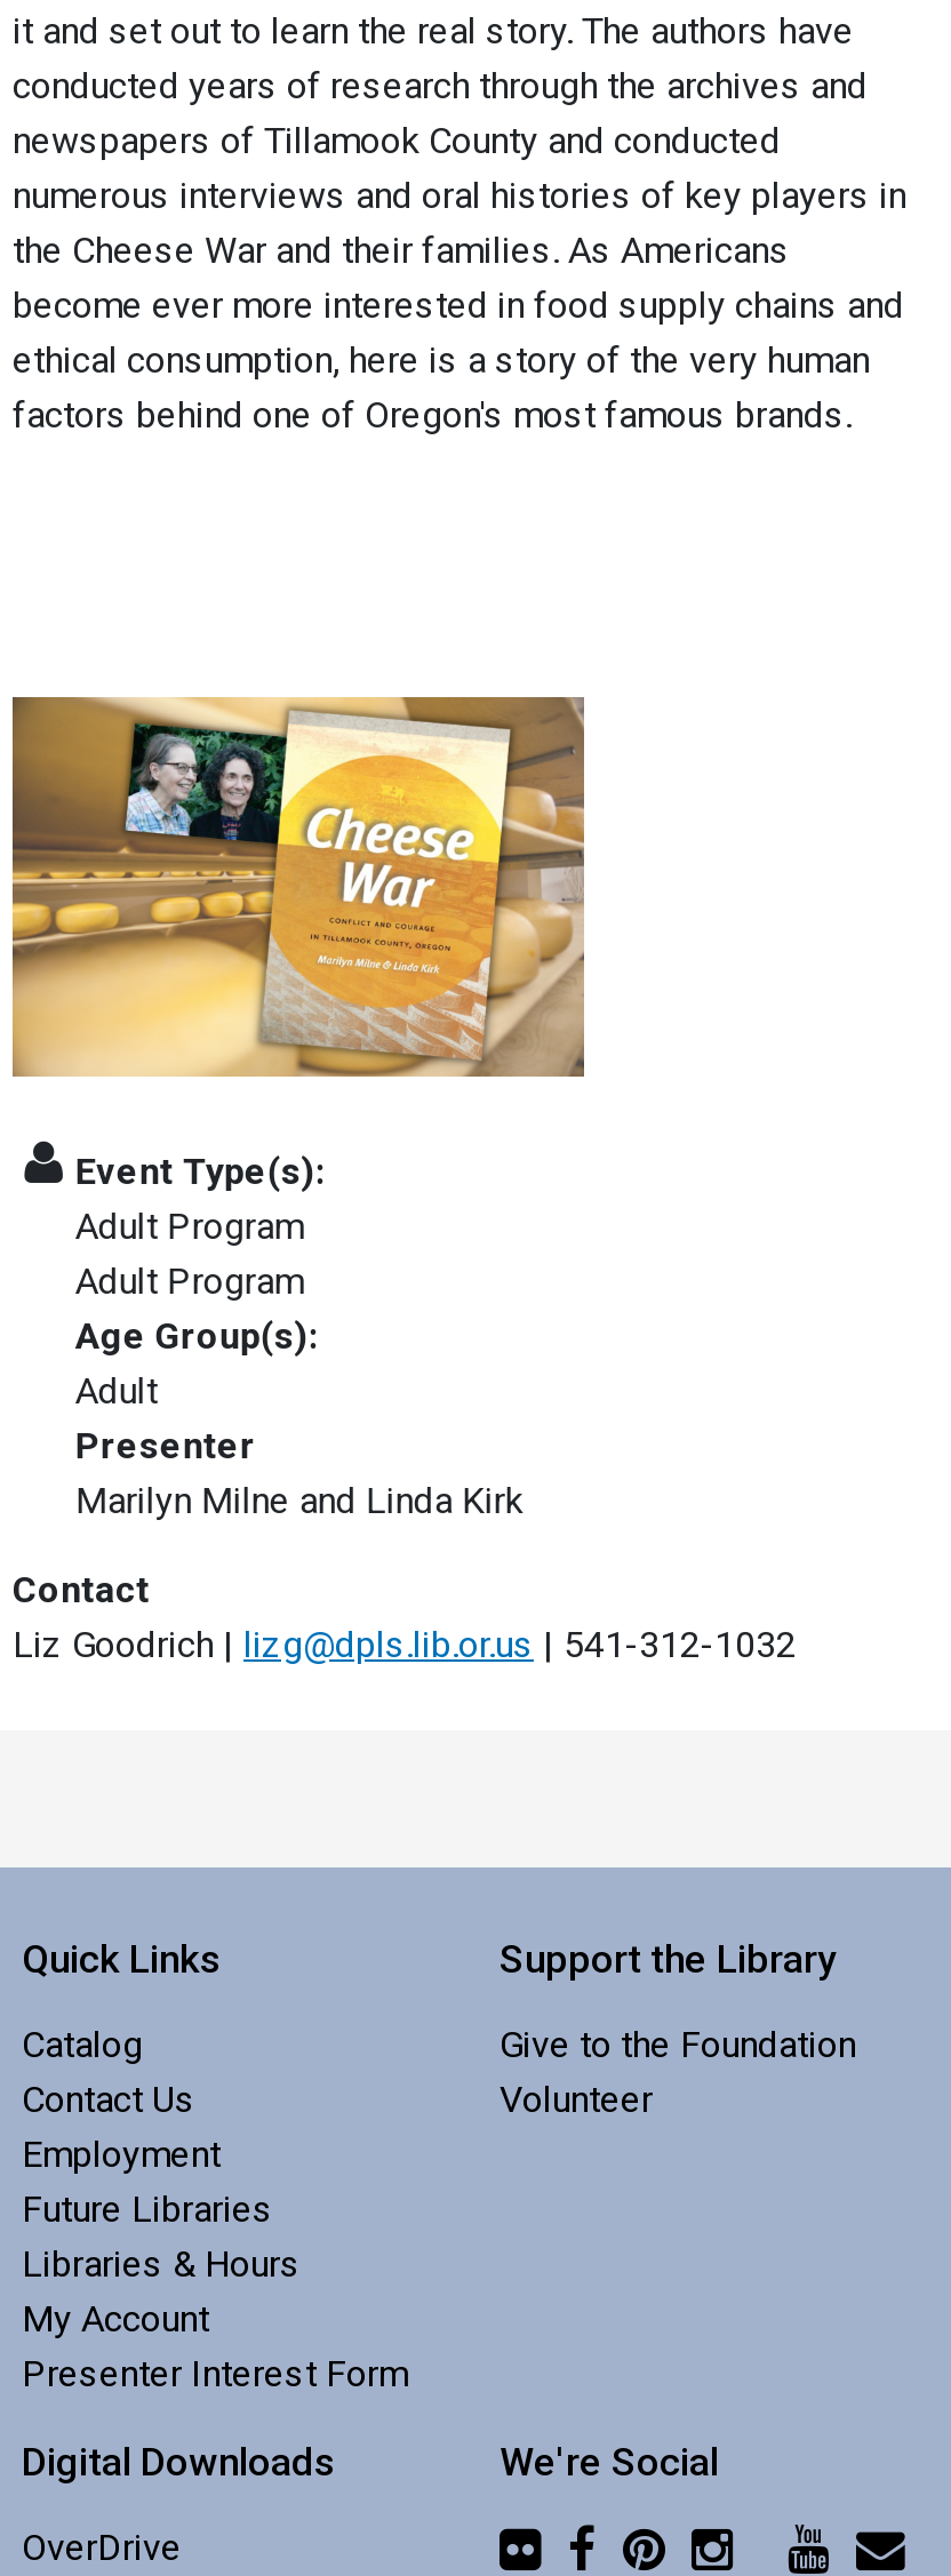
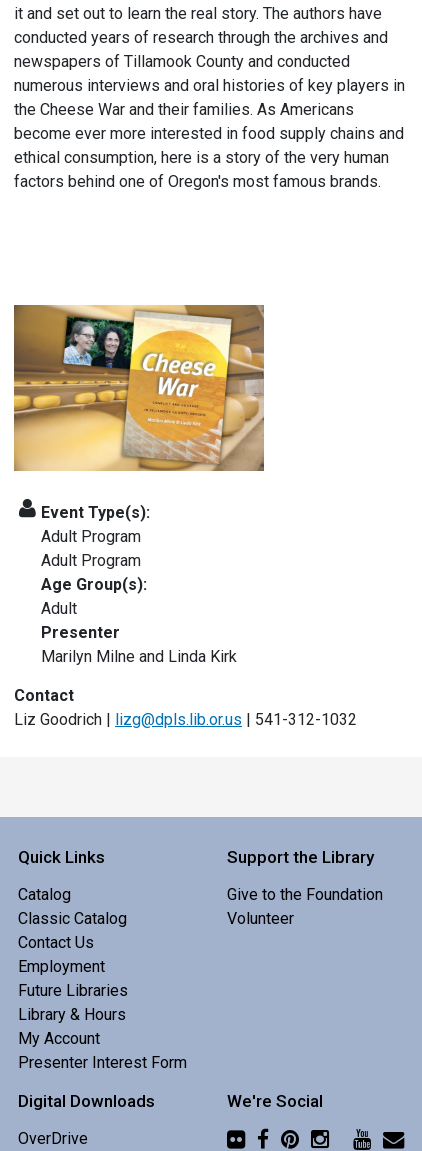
+ Classic Catalog

- Libraries & Hours
+ Library & Hours
